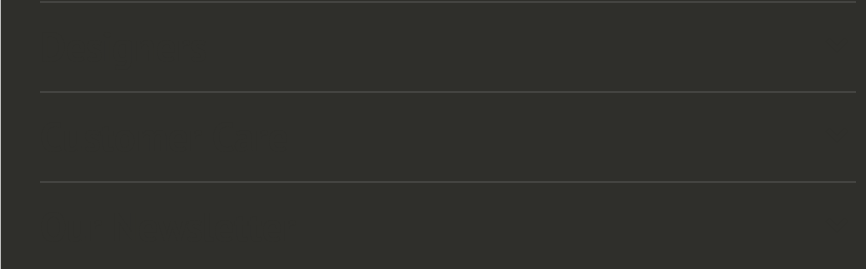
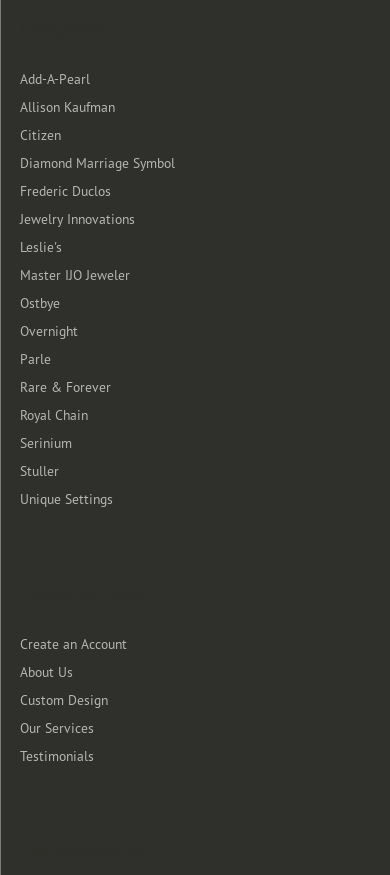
+ Add-A-Pearl
+ Allison Kaufman
+ Citizen
+ Diamond Marriage Symbol
+ Frederic Duclos
+ Jewelry Innovations
+ Leslie's
+ Master IJO Jeweler
+ Ostbye
+ Overnight
+ Parle
+ Rare & Forever
+ Royal Chain
+ Serinium
+ Stuller
+ Unique Settings

+ Create an Account
+ About Us
+ Custom Design
+ Our Services
+ Testimonials
